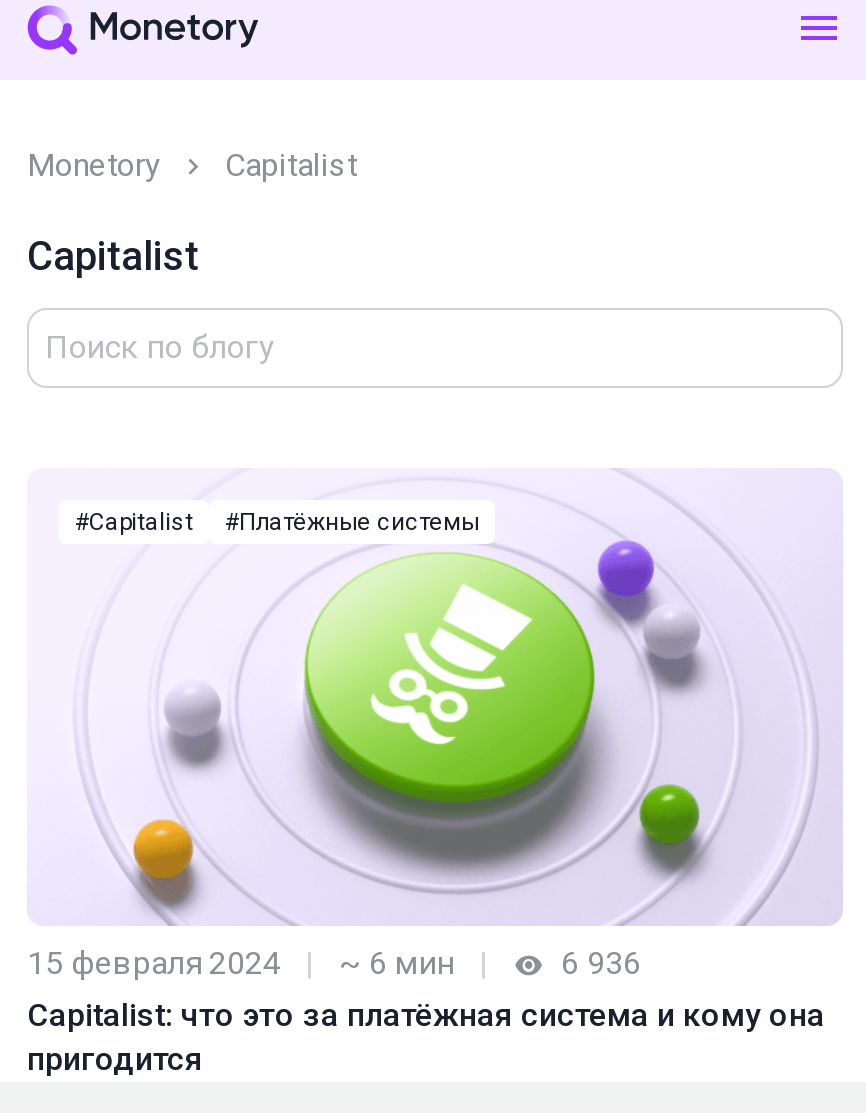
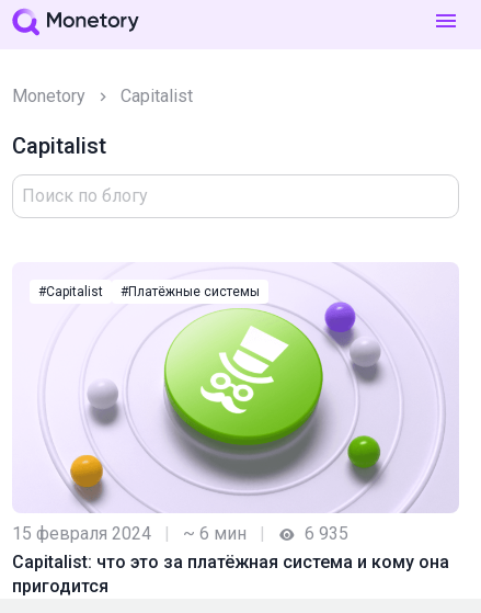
- 6 936
+ 6 935
